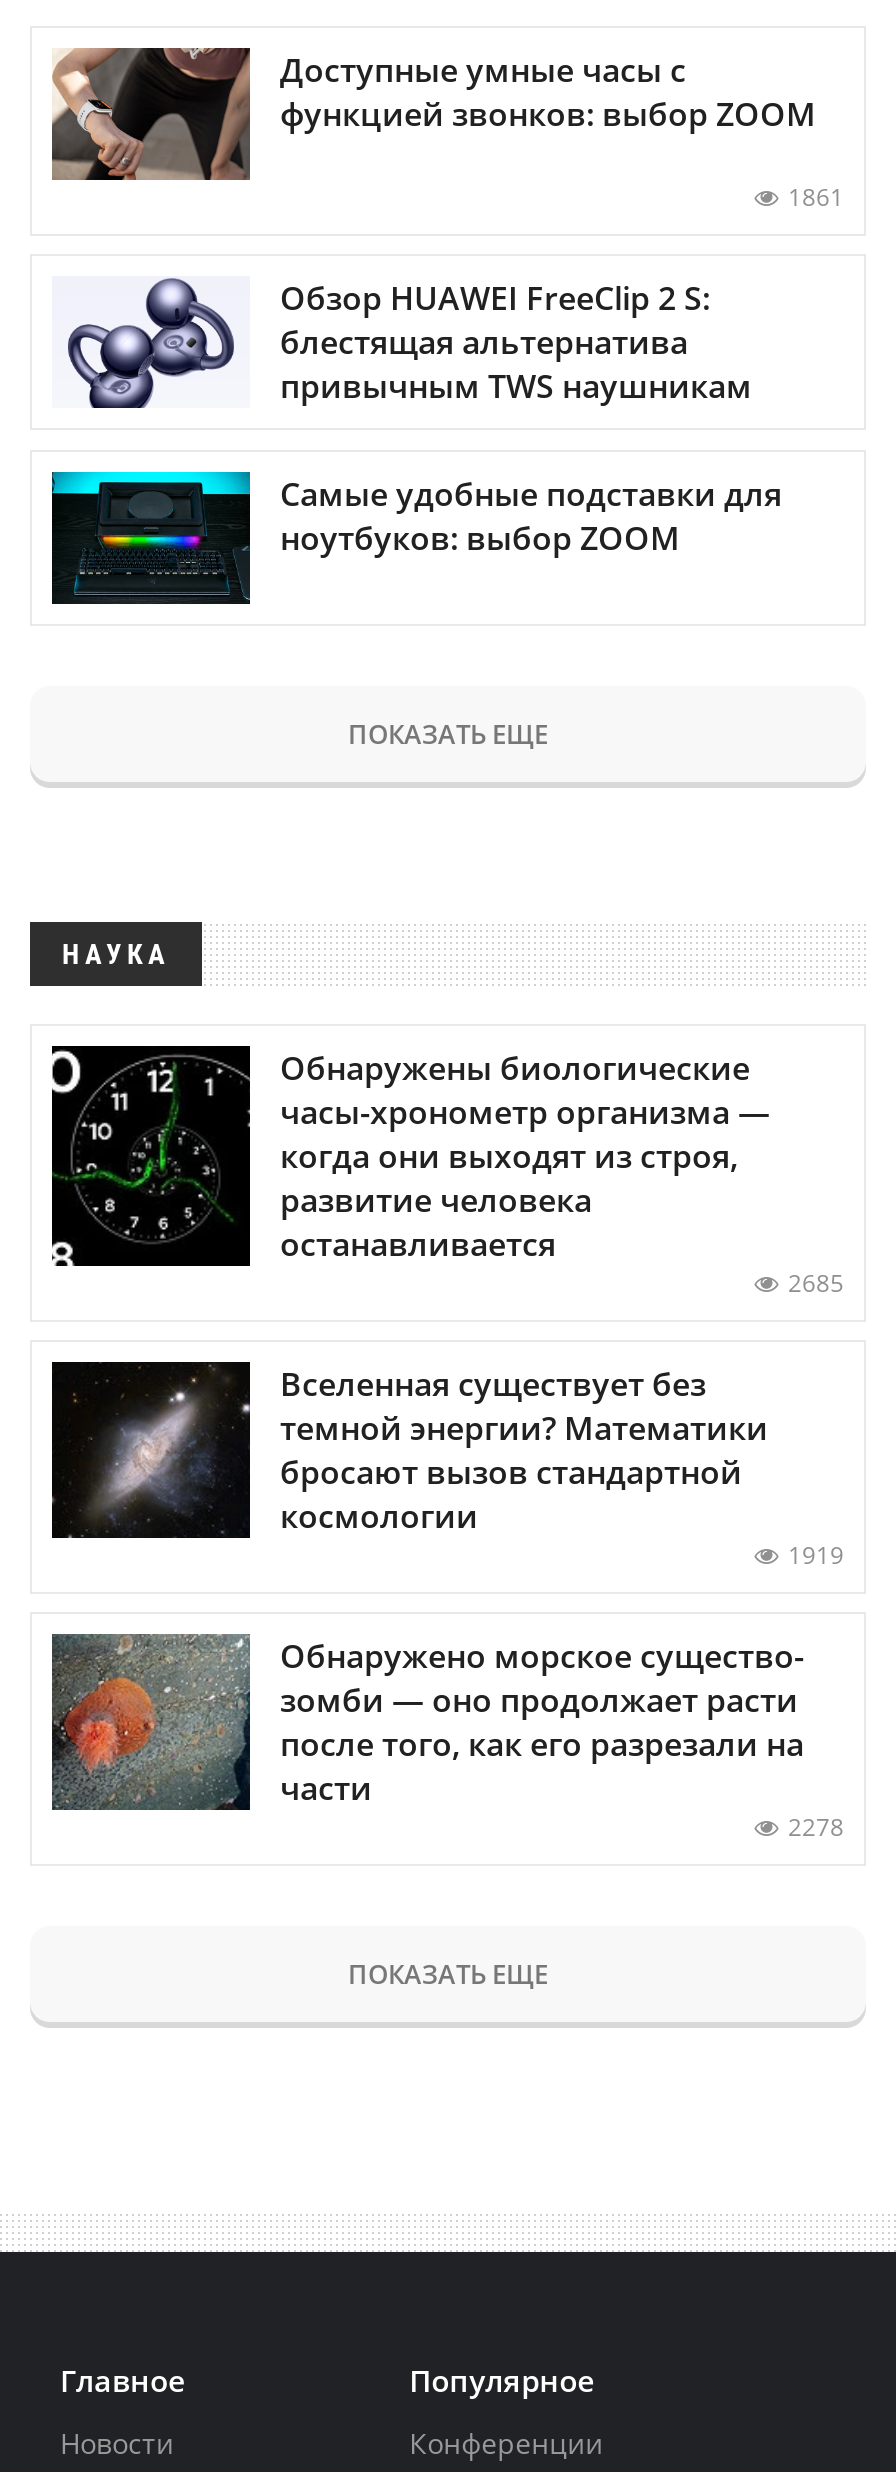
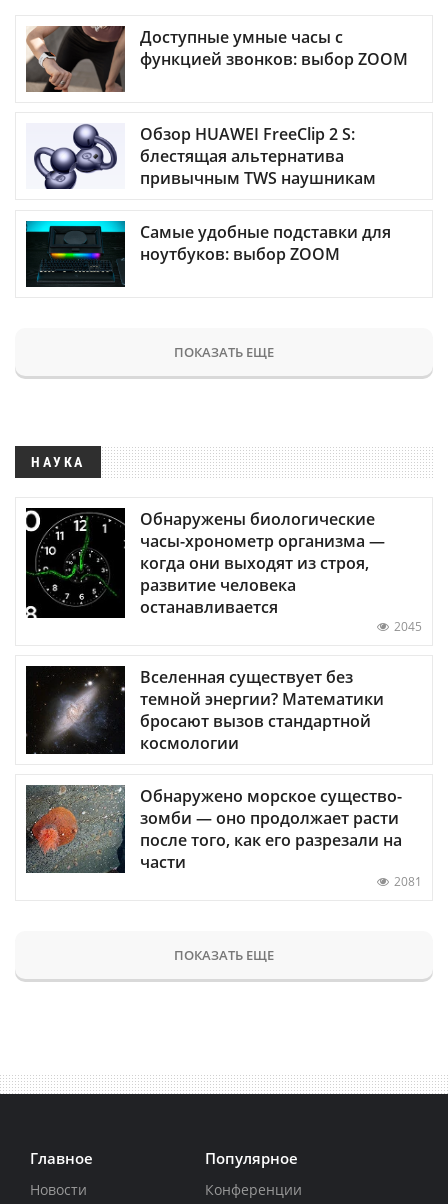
- 1861

- 2685
+ 2045

- 1919

- 2278
+ 2081
